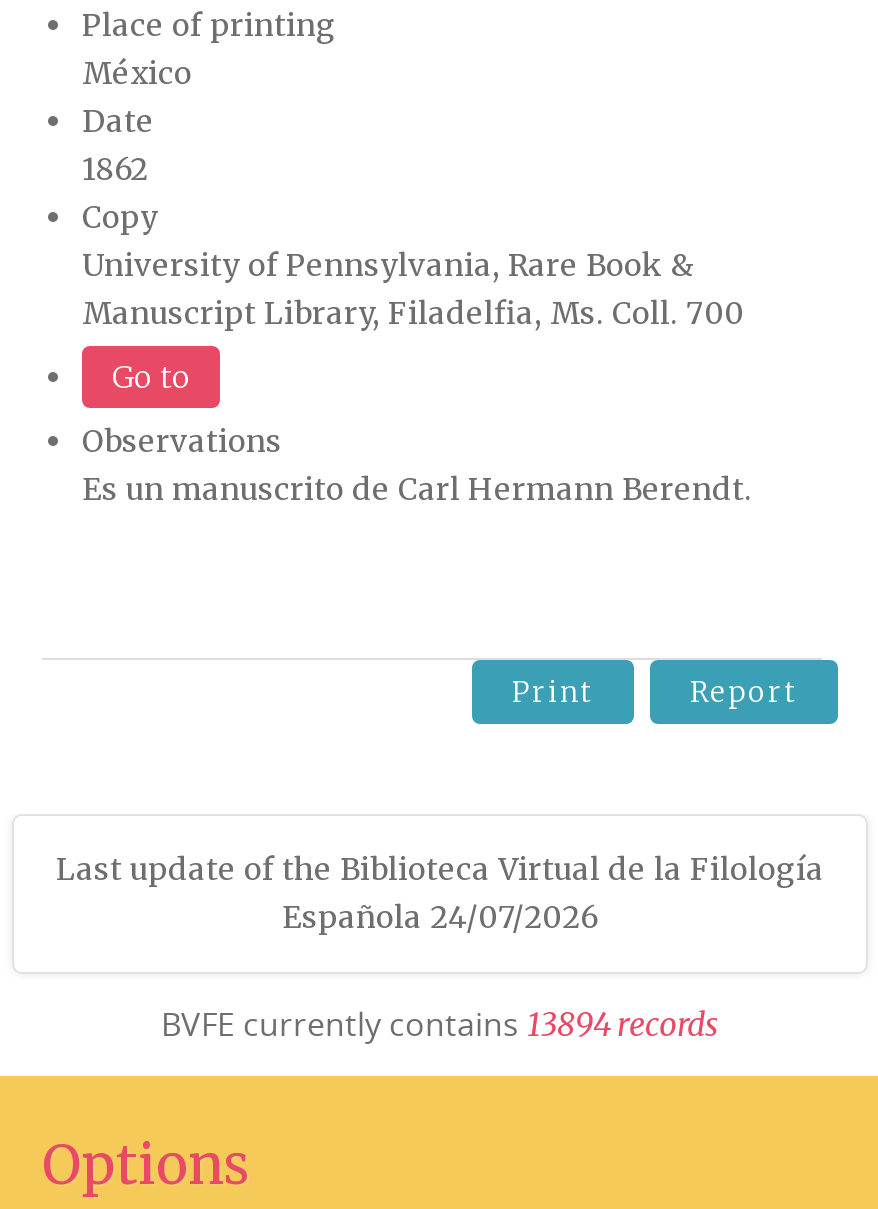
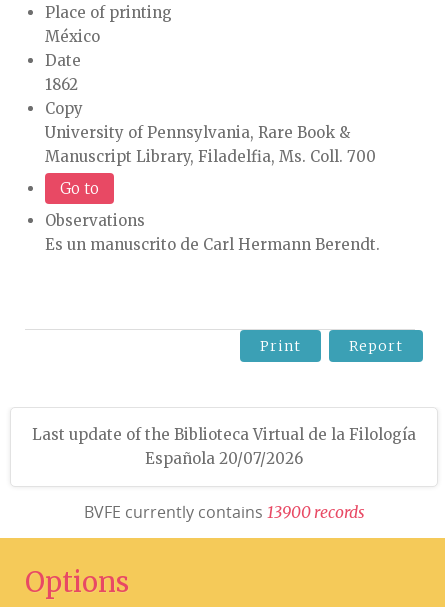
- Española 24/07/2026
+ Española 20/07/2026

- BVFE currently contains 13894 r ecords
+ BVFE currently contains 13900 r ecords
